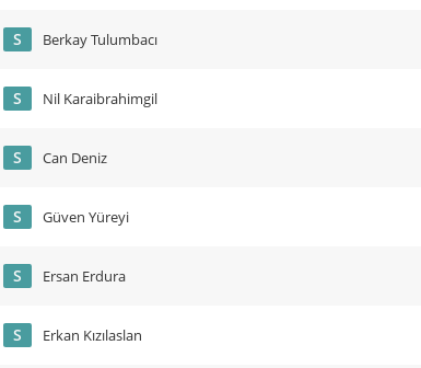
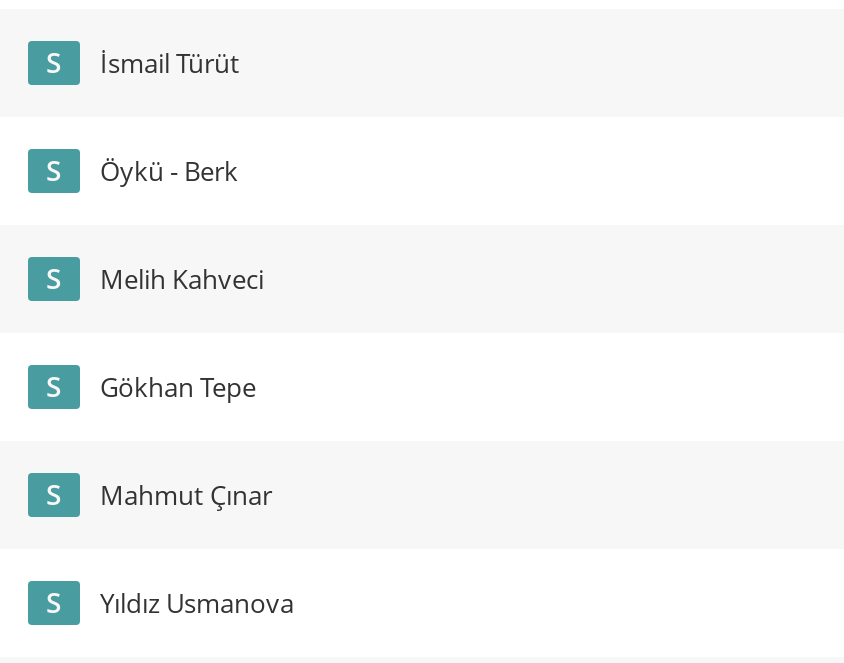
- Berkay Tulumbacı
+ İsmail Türüt

- Nil Karaibrahimgil
+ Öykü - Berk

- Can Deniz
+ Melih Kahveci

- Güven Yüreyi
+ Gökhan Tepe

- Ersan Erdura
+ Mahmut Çınar

- Erkan Kızılaslan
+ Yıldız Usmanova
